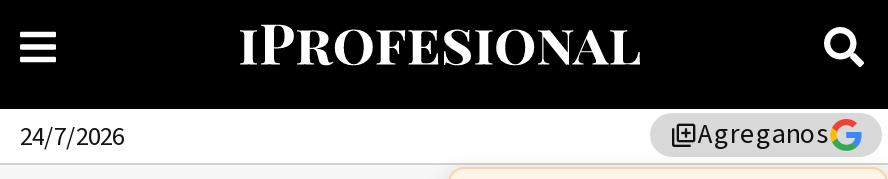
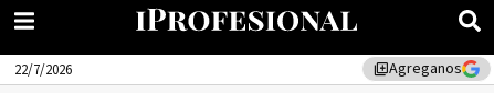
- 24/7/2026
+ 22/7/2026
